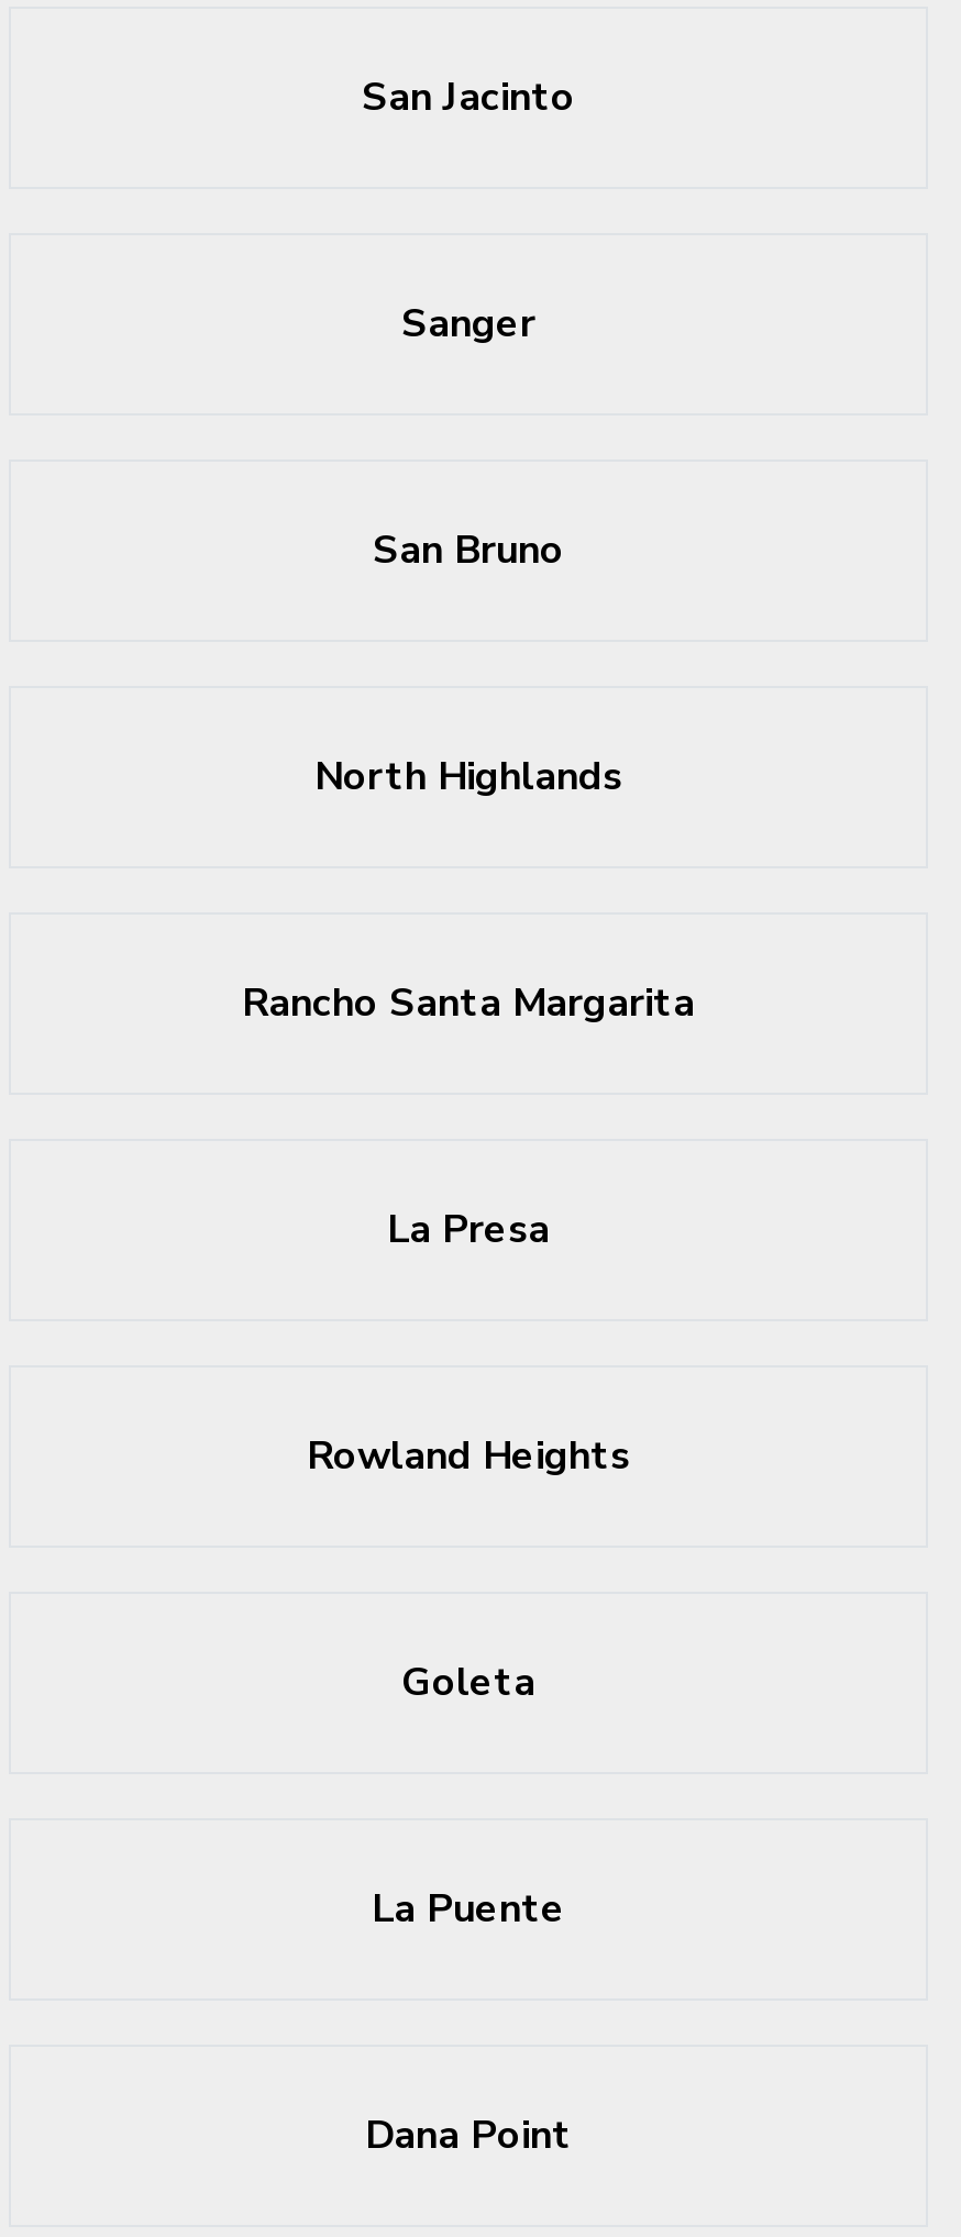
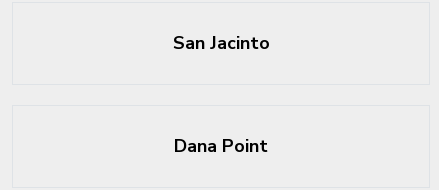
- Sanger

- San Bruno

- North Highlands

- Rancho Santa Margarita

- La Presa

- Rowland Heights

- Goleta

- La Puente
